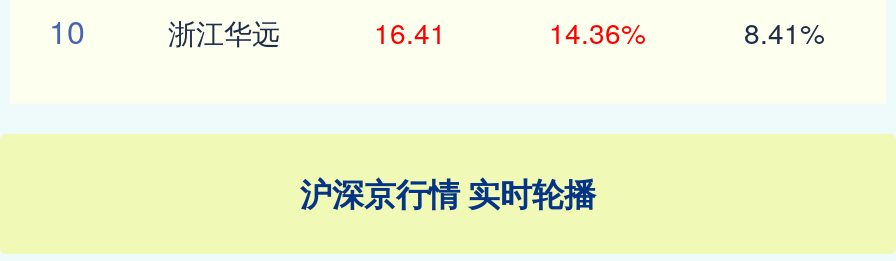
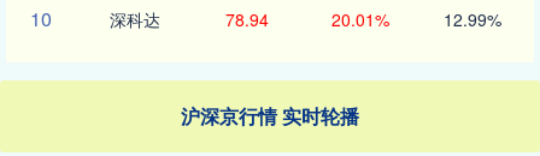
- 浙江华远
- 16.41
- 14.36%
- 8.41%
+ 深科达
+ 78.94
+ 20.01%
+ 12.99%
